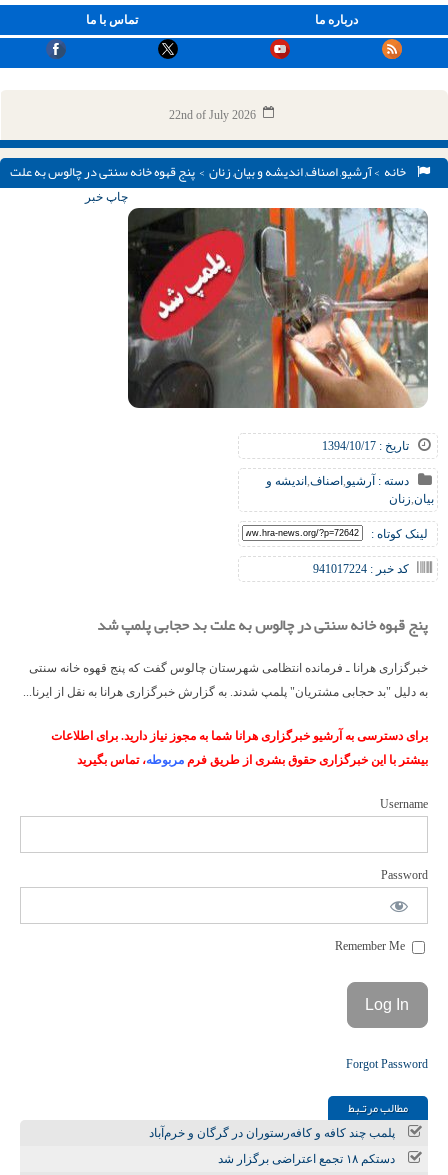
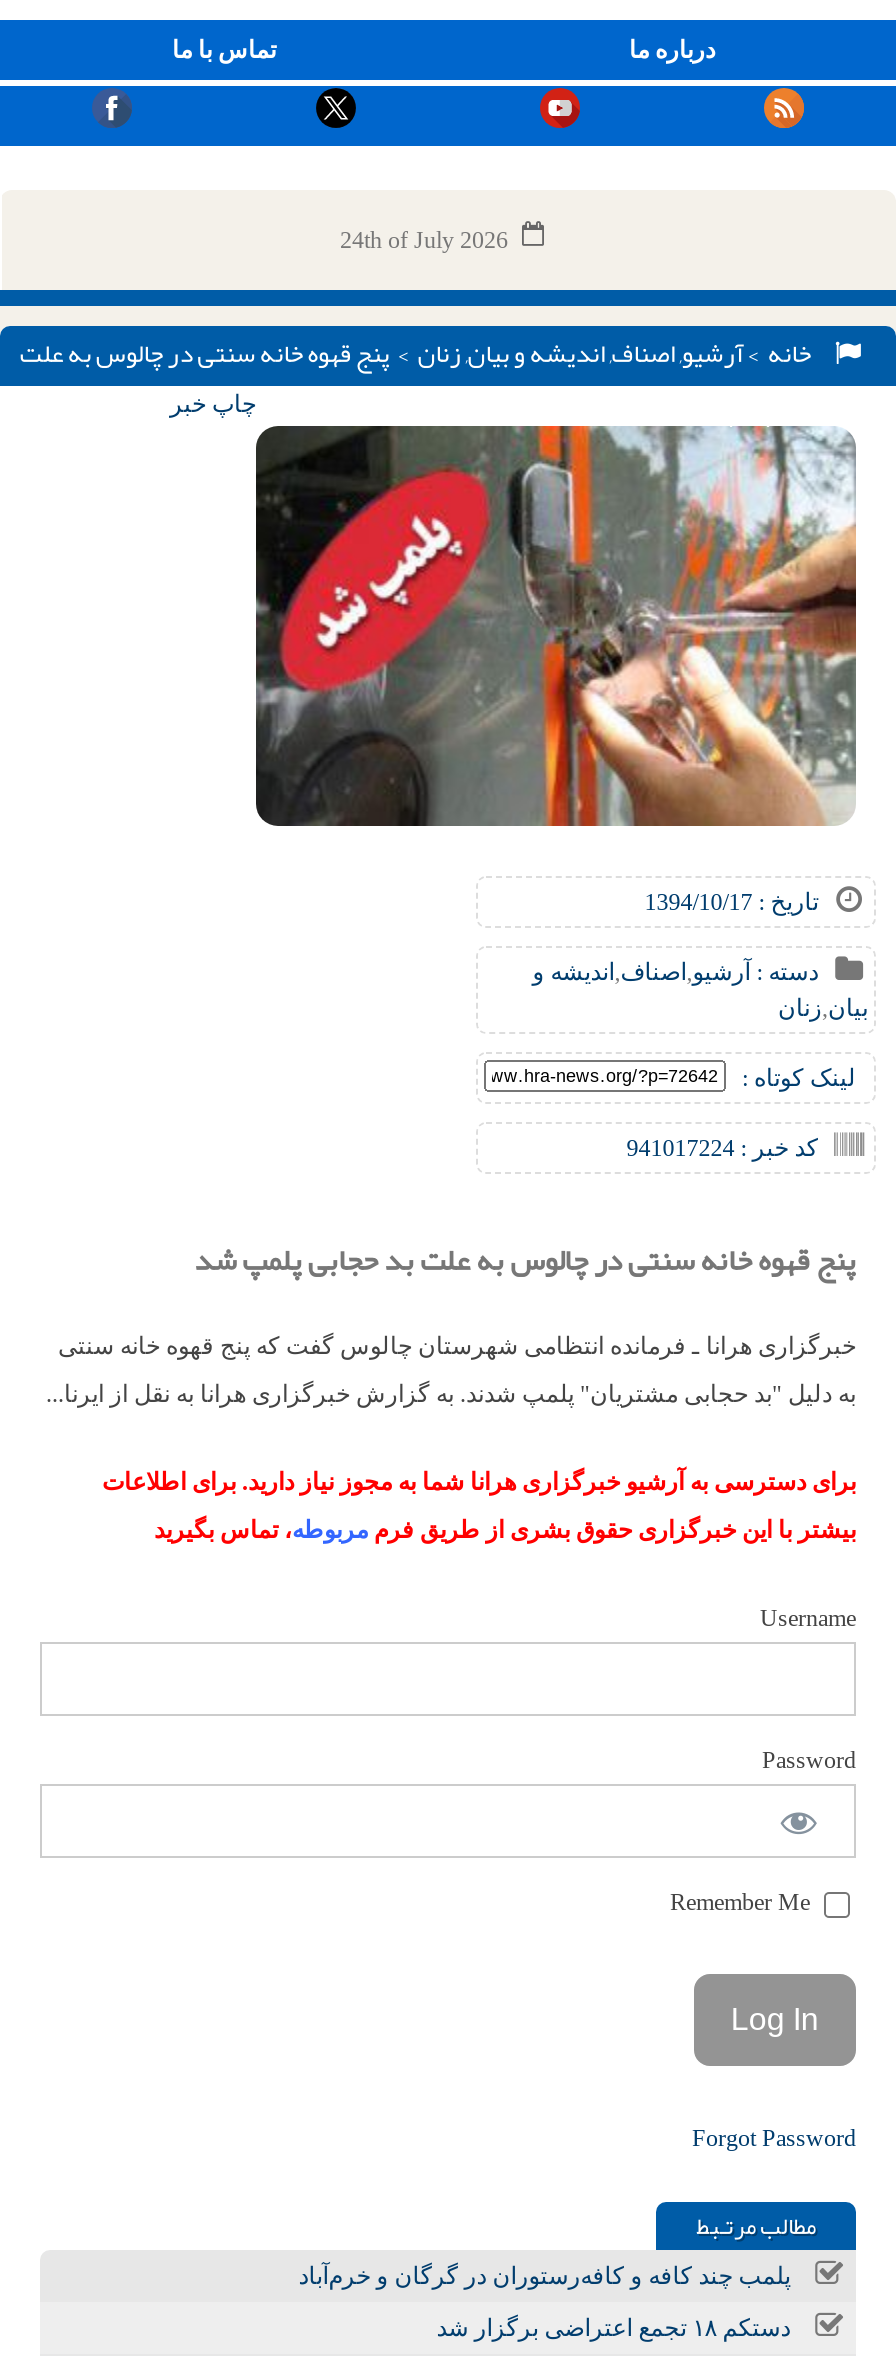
- 22nd of July 2026
+ 24th of July 2026
